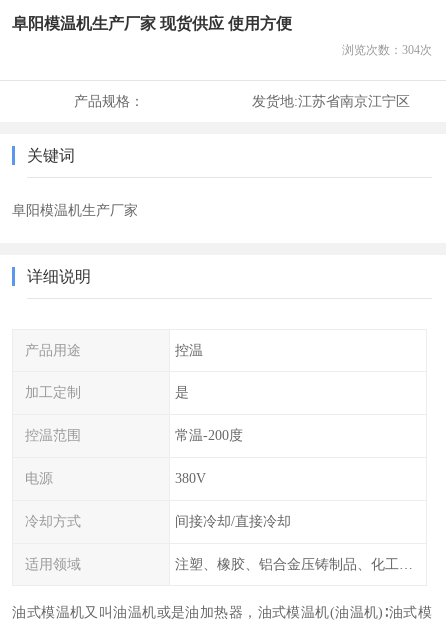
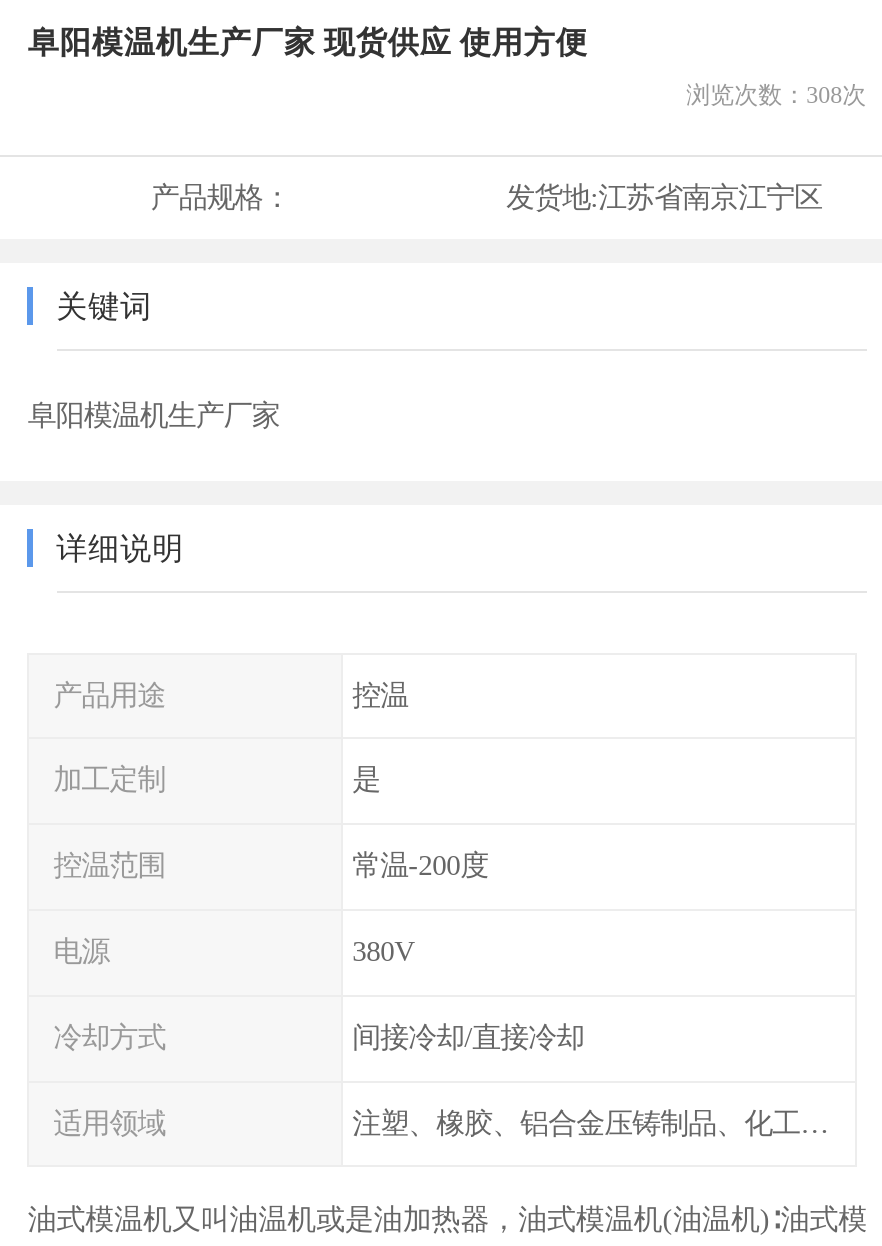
- 浏览次数：304次
+ 浏览次数：308次
